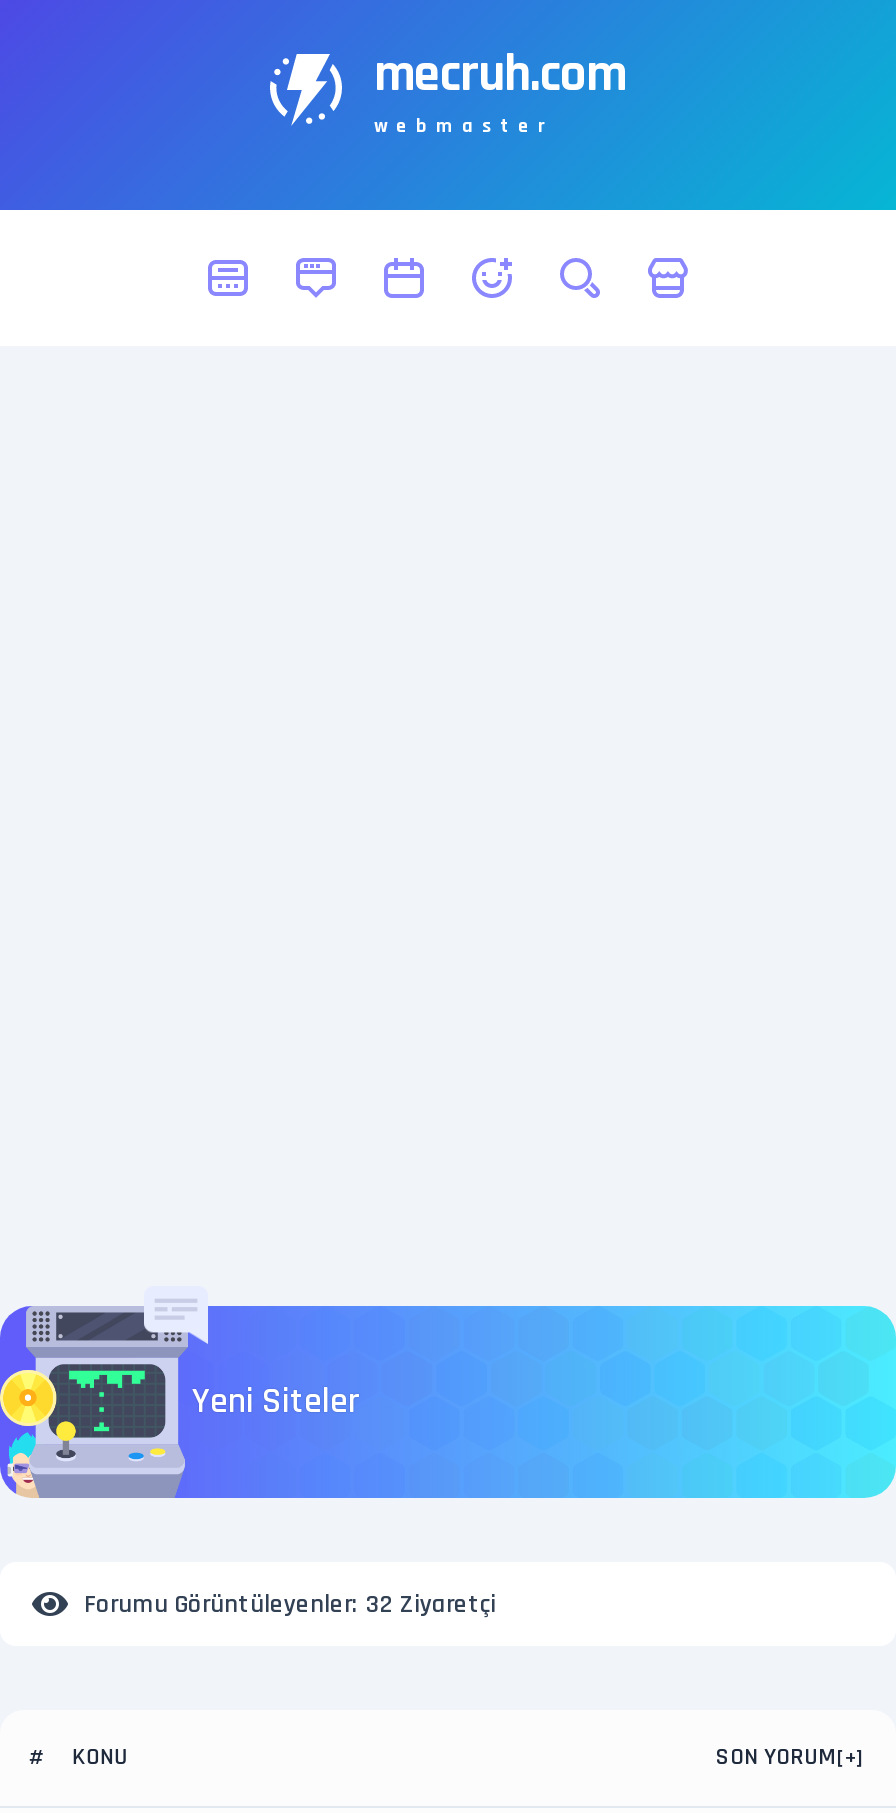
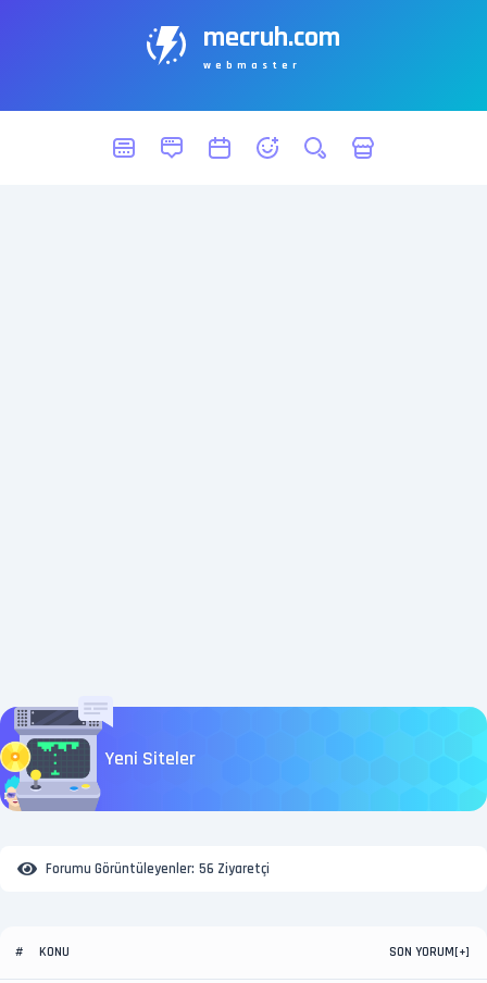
- Forumu Görüntüleyenler: 32 Ziyaretçi
+ Forumu Görüntüleyenler: 56 Ziyaretçi
